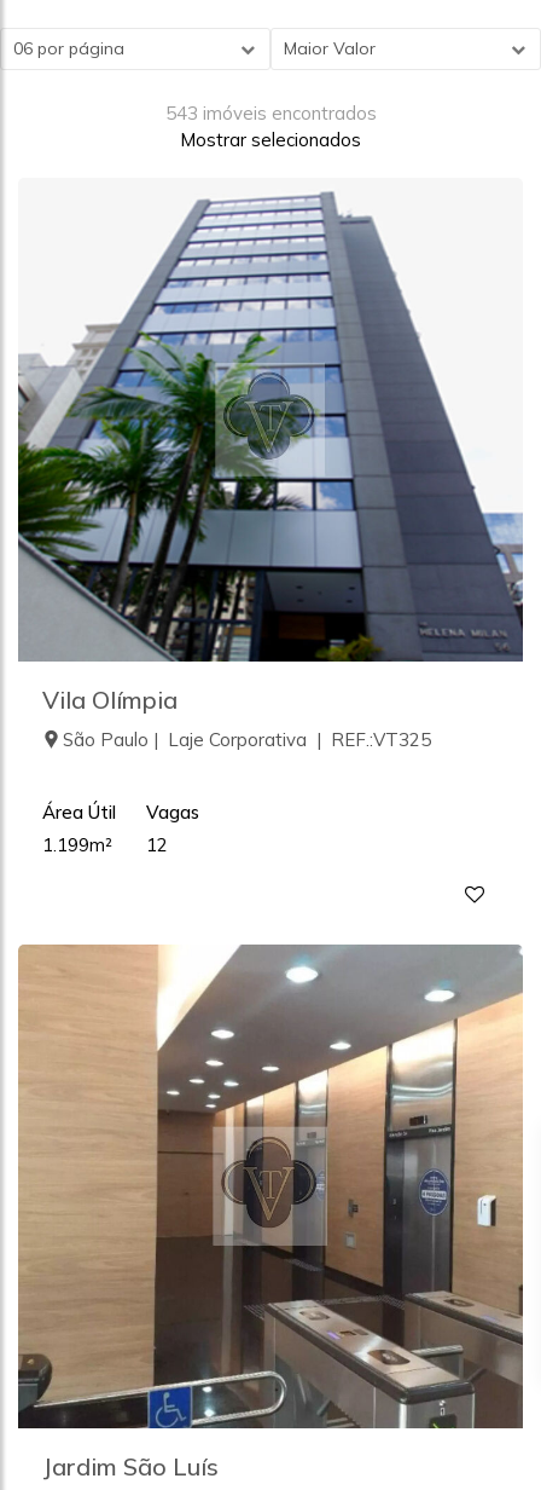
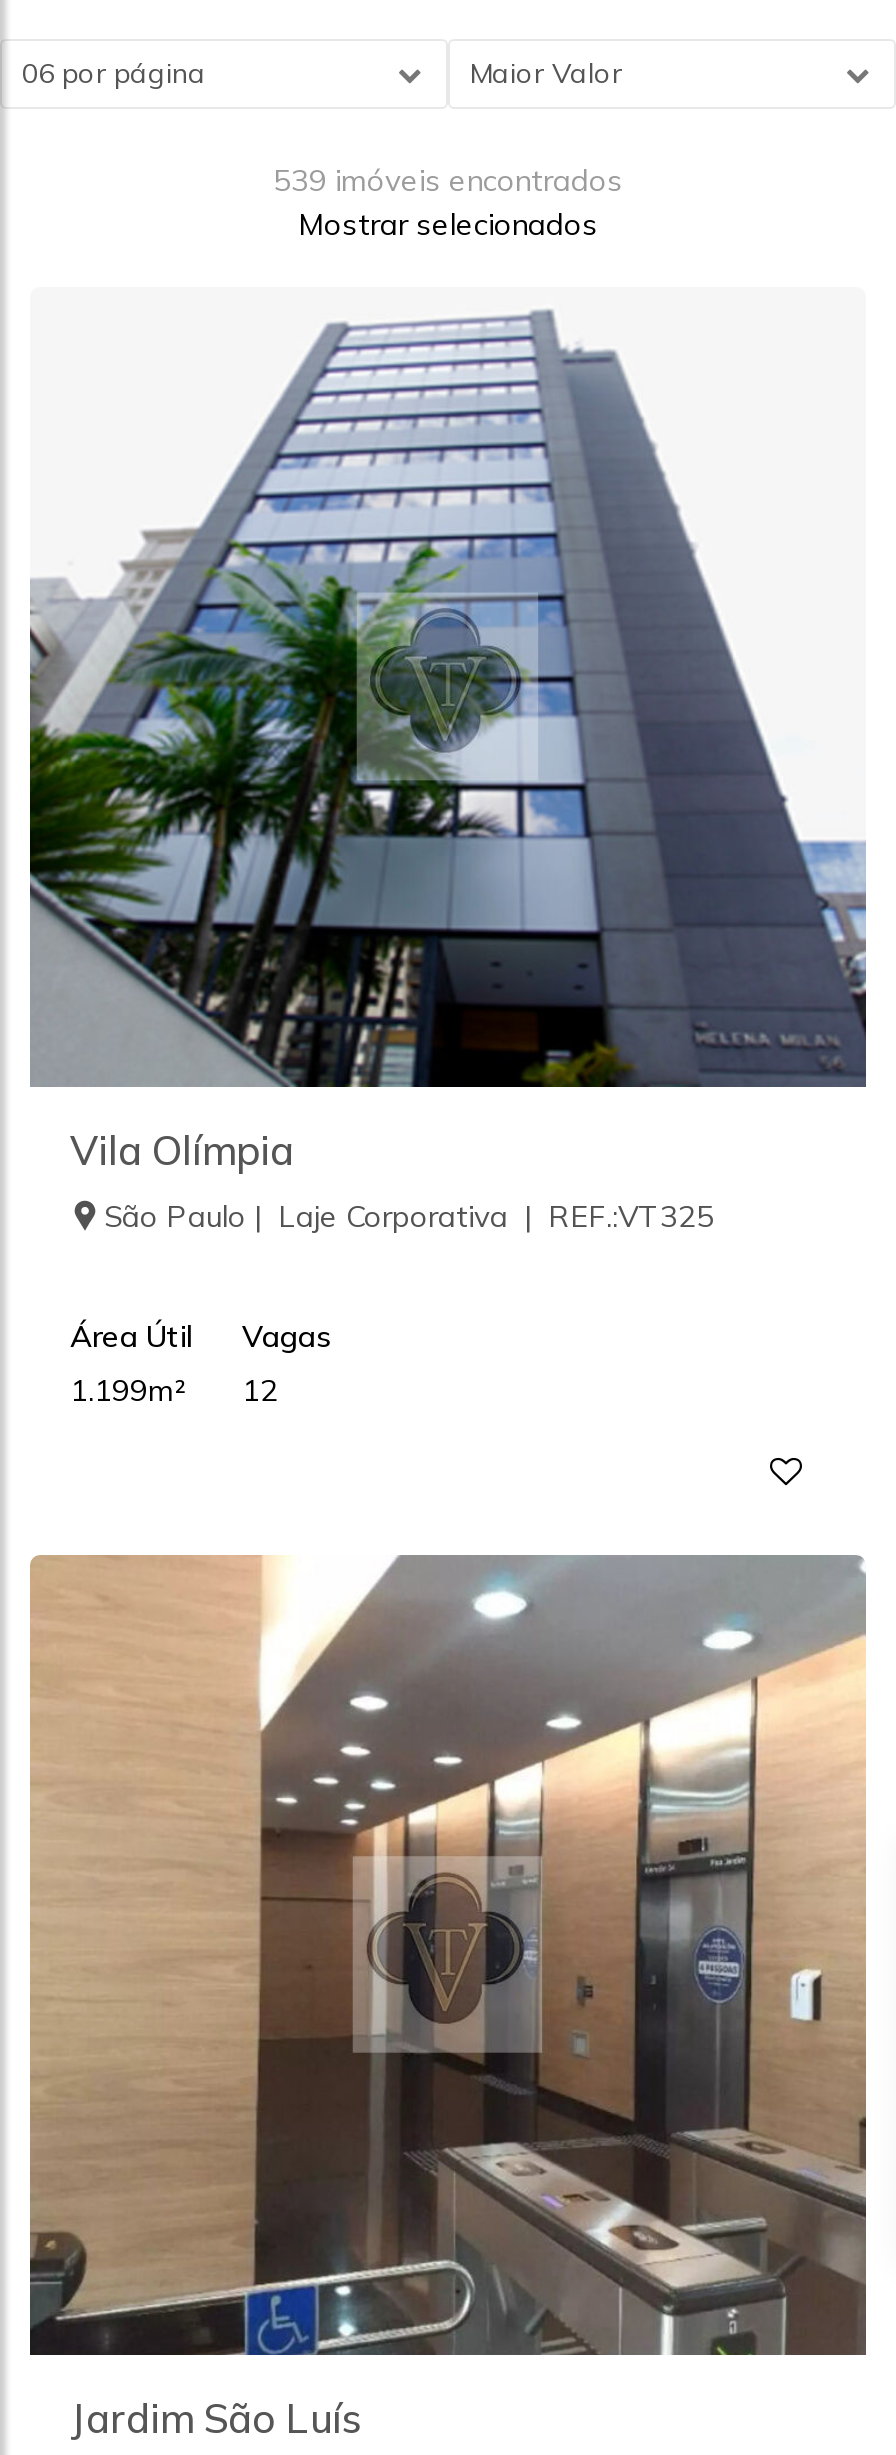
- 543 imóveis encontrados
+ 539 imóveis encontrados
